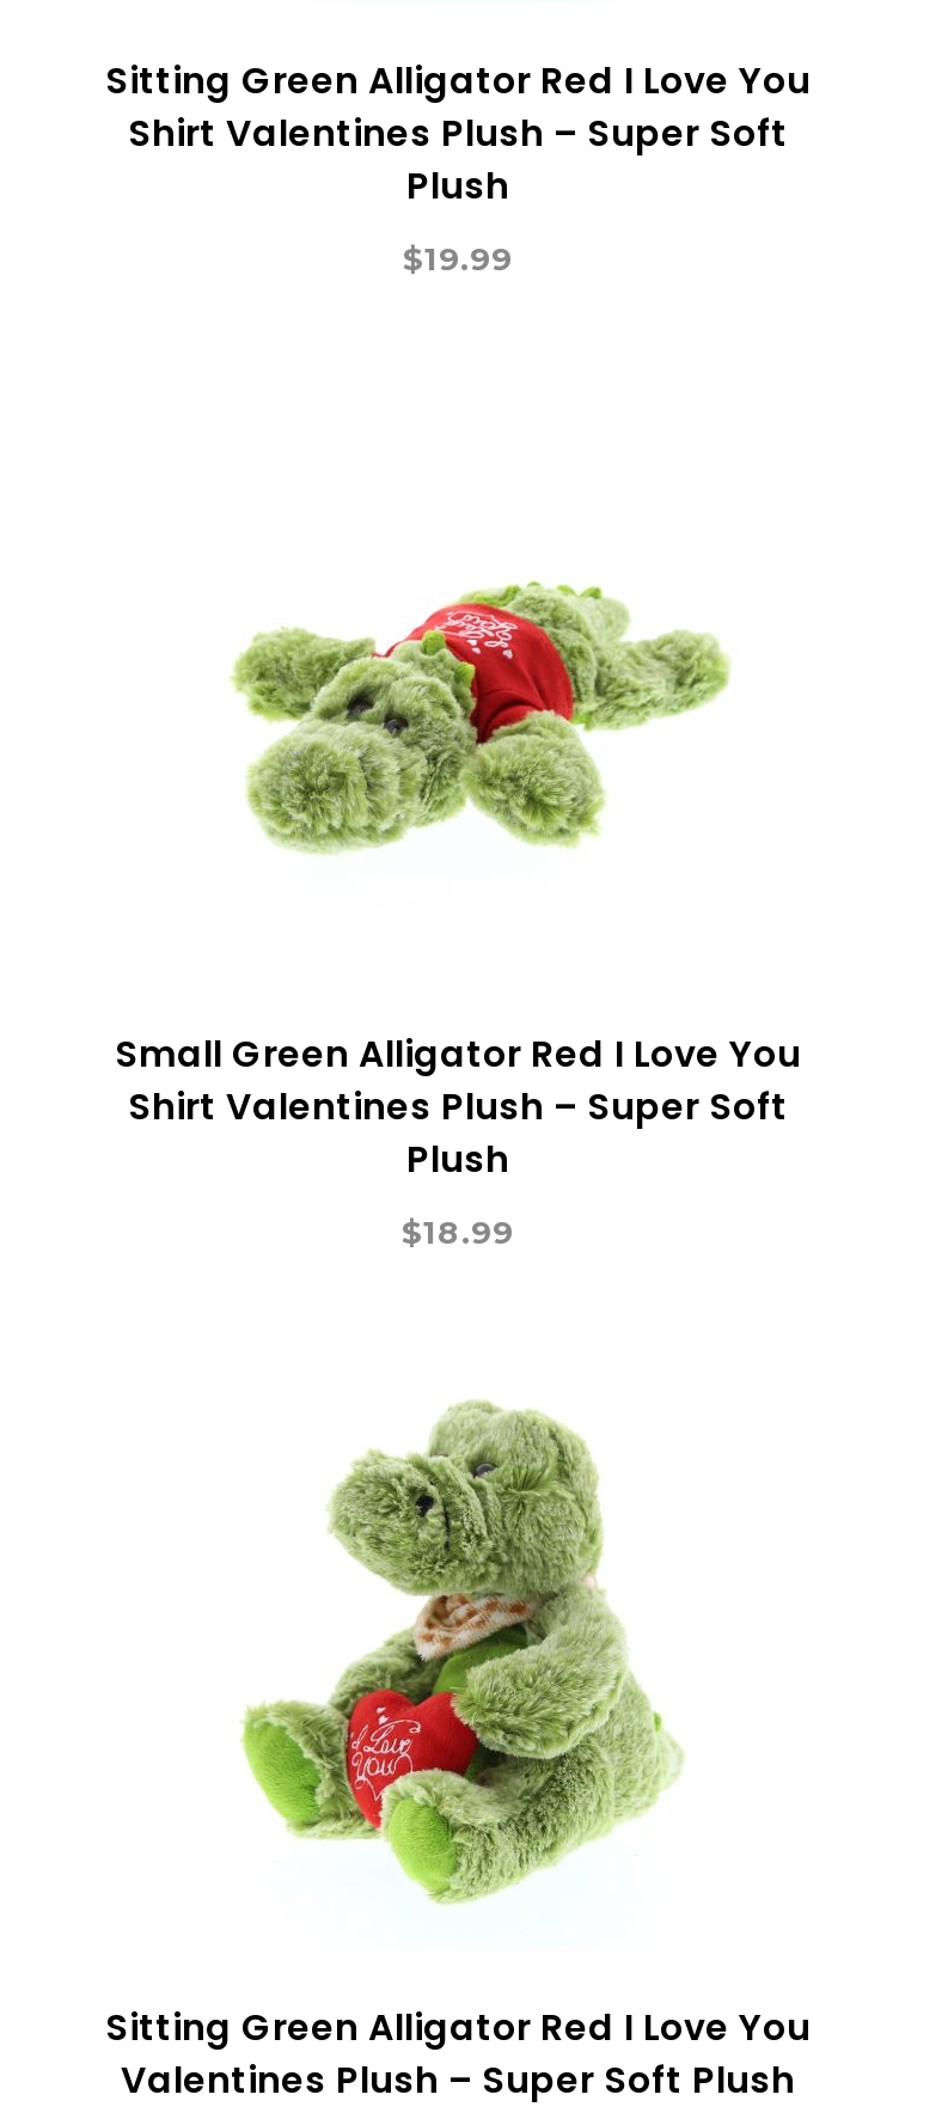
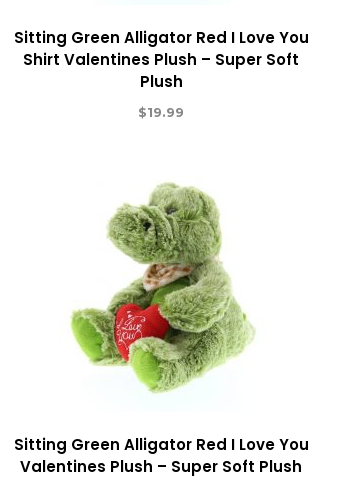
- [image]

- Small Green Alligator Red I Love You
- Shirt Valentines Plush – Super Soft
- Plush
- $18.99
